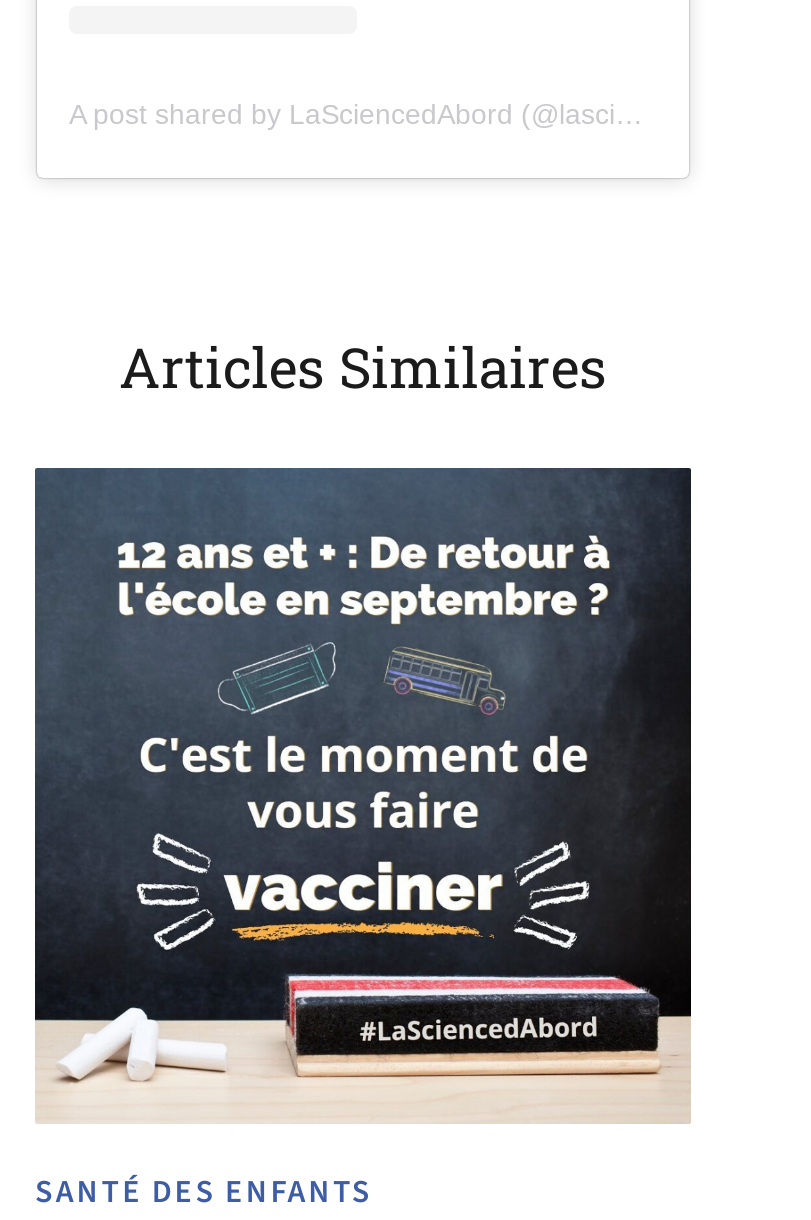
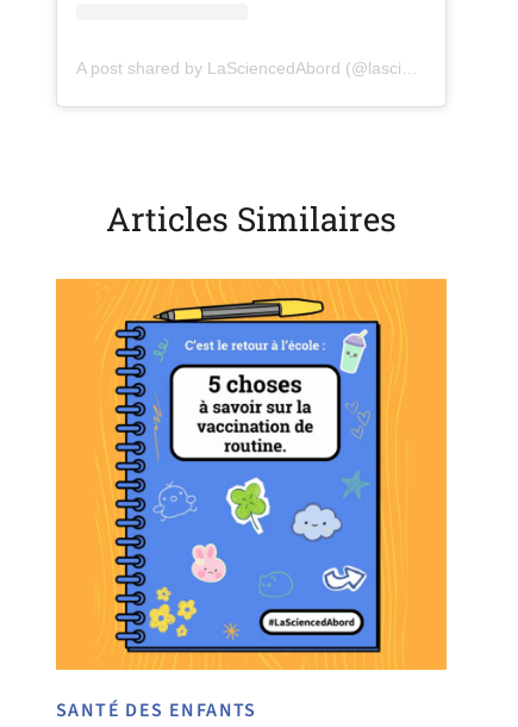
- [image]
+ [image]
